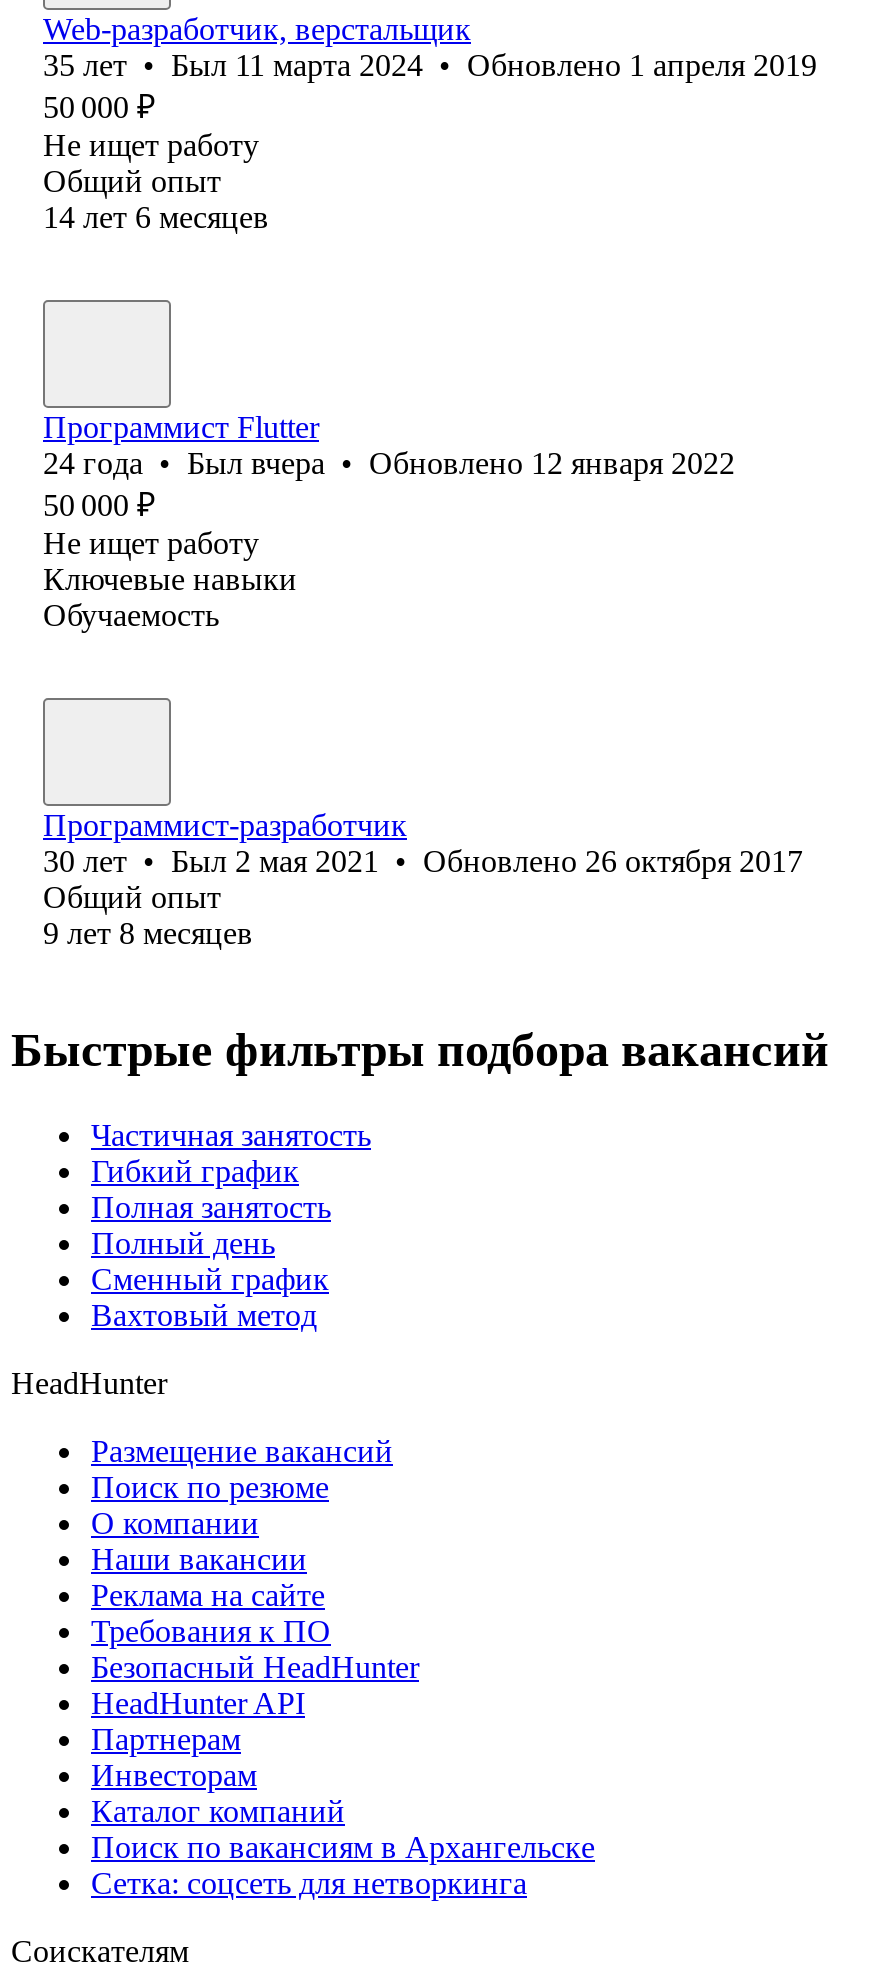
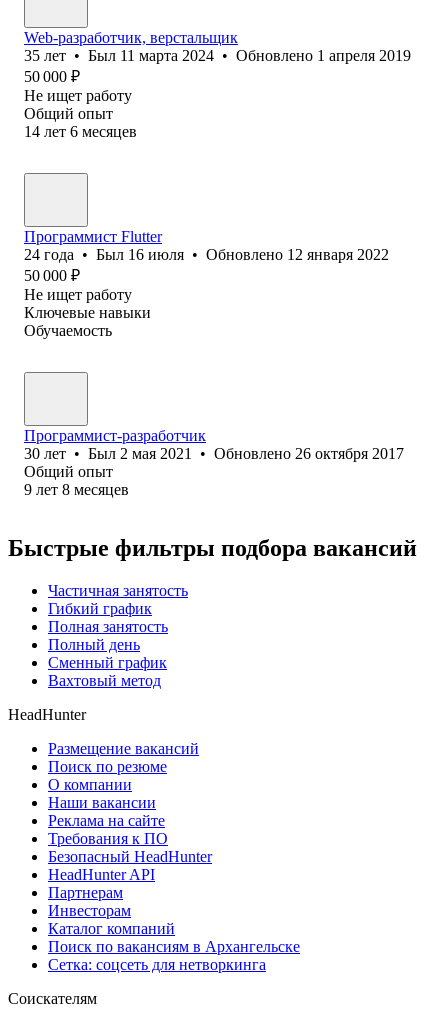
- 24 года • Был вчера • Обновлено 12 января 2022
+ 24 года • Был 16 июля • Обновлено 12 января 2022
